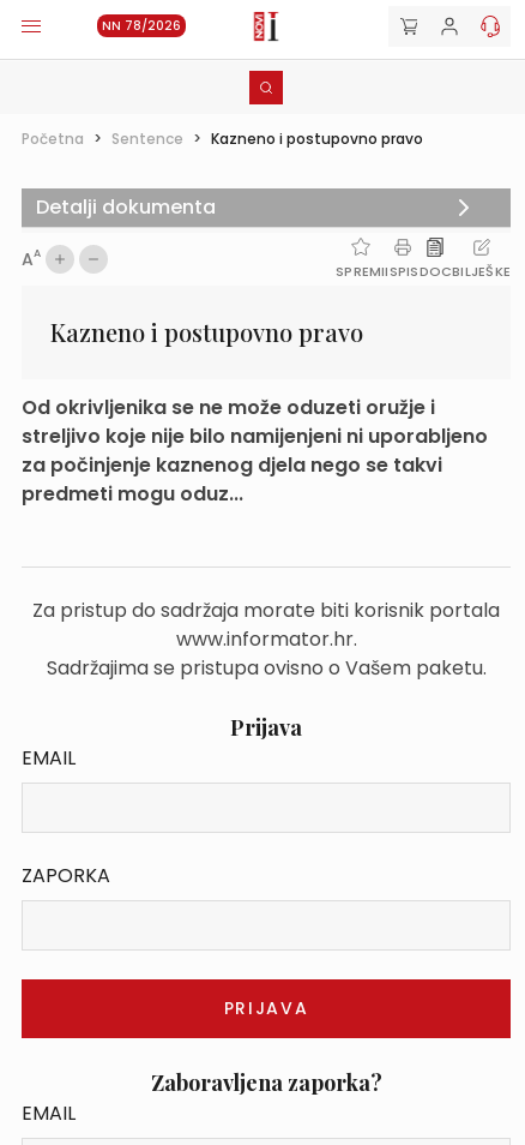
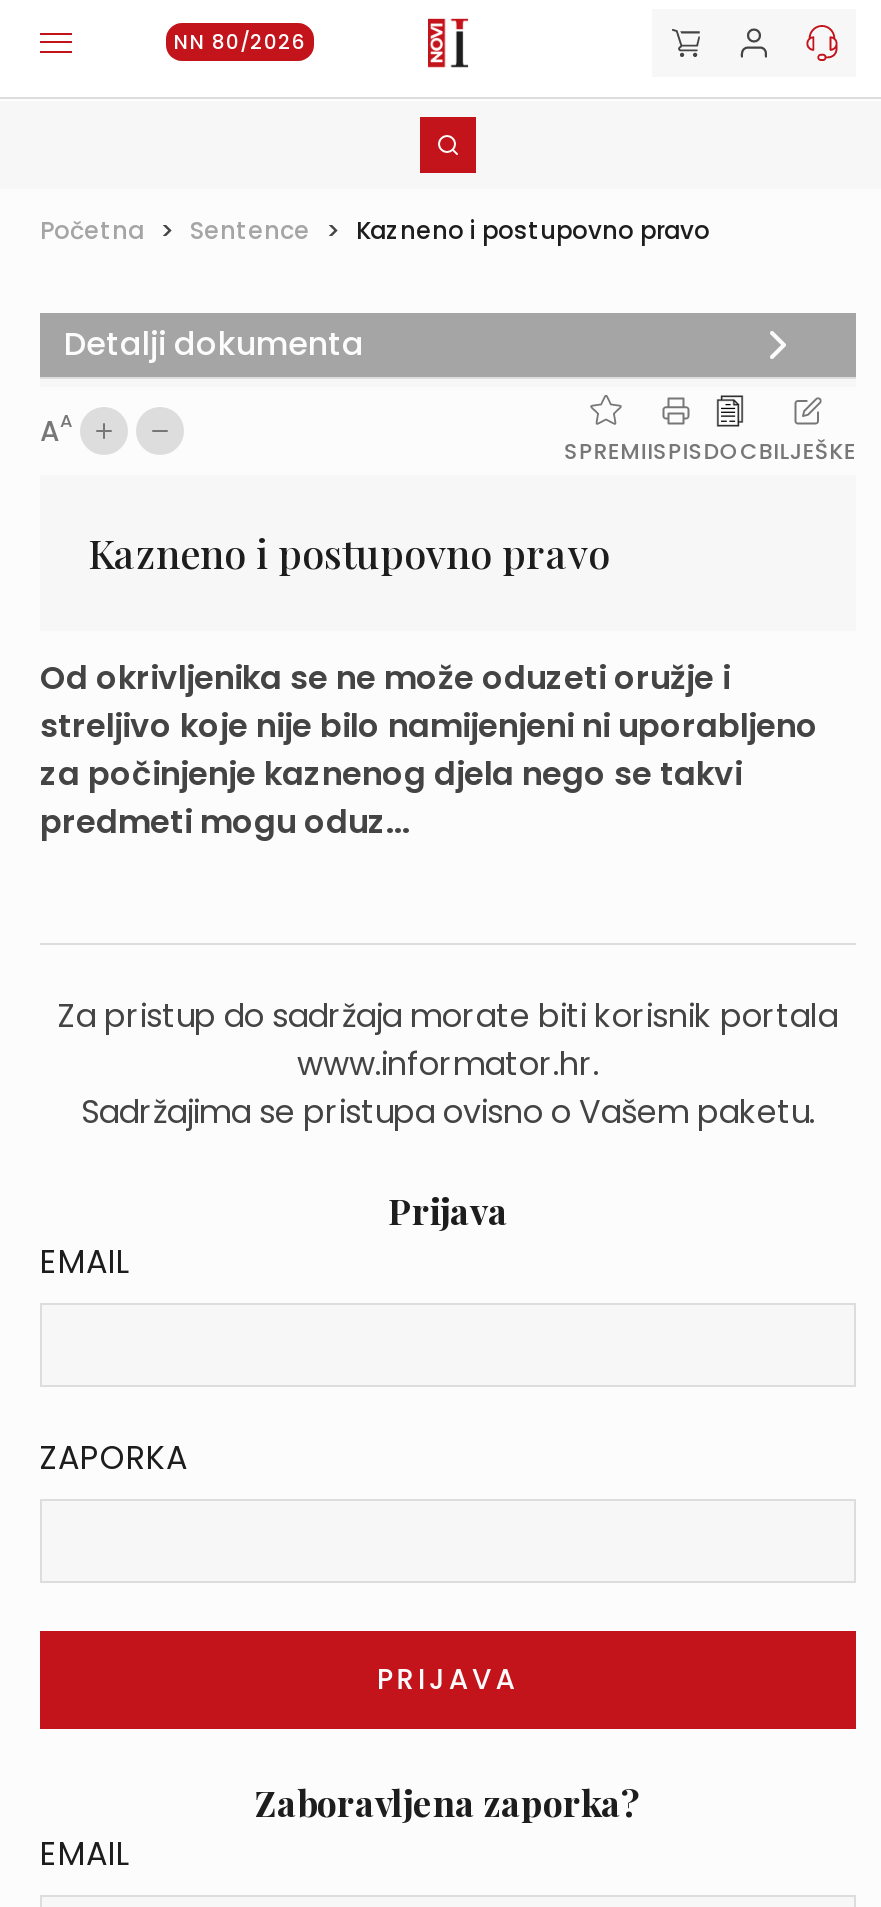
- NN 78/2026
+ NN 80/2026
